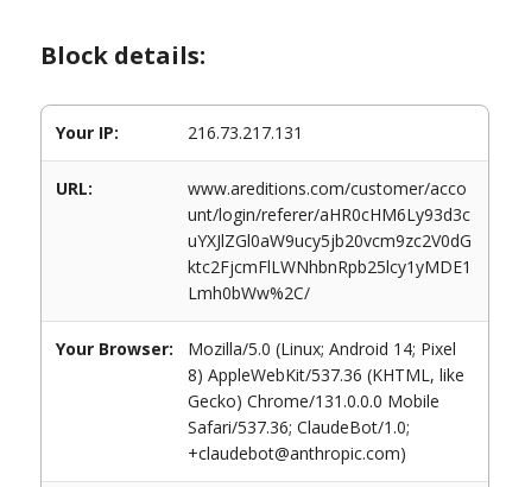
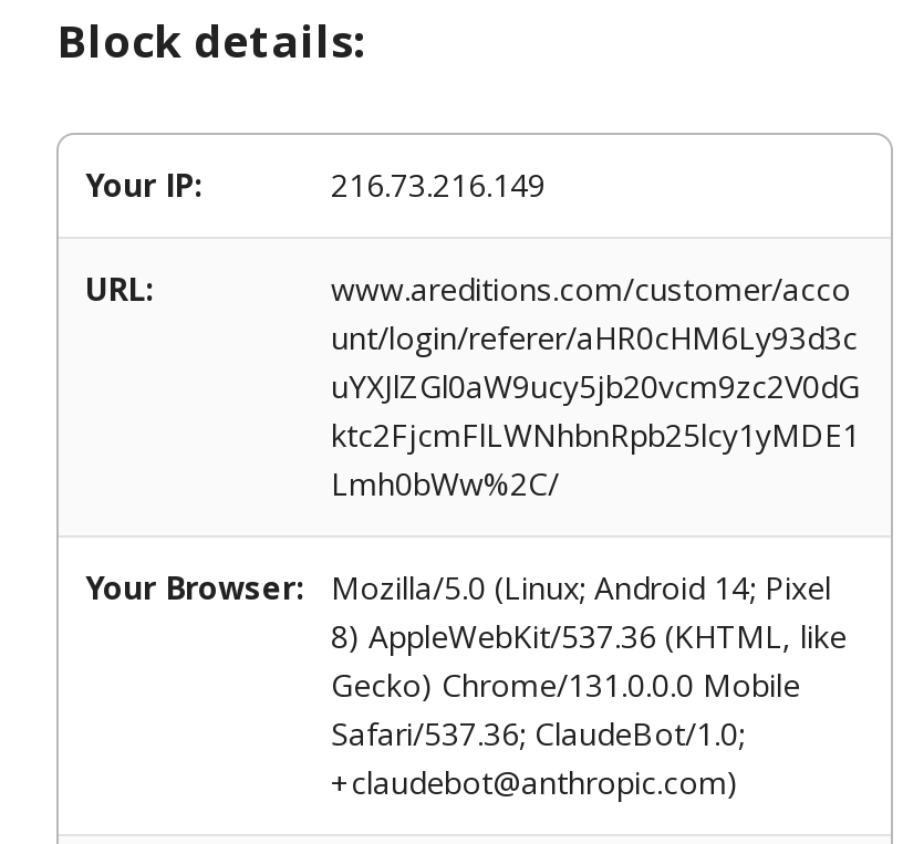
- 216.73.217.131
+ 216.73.216.149
